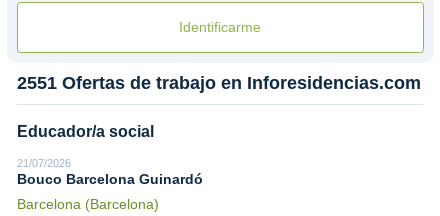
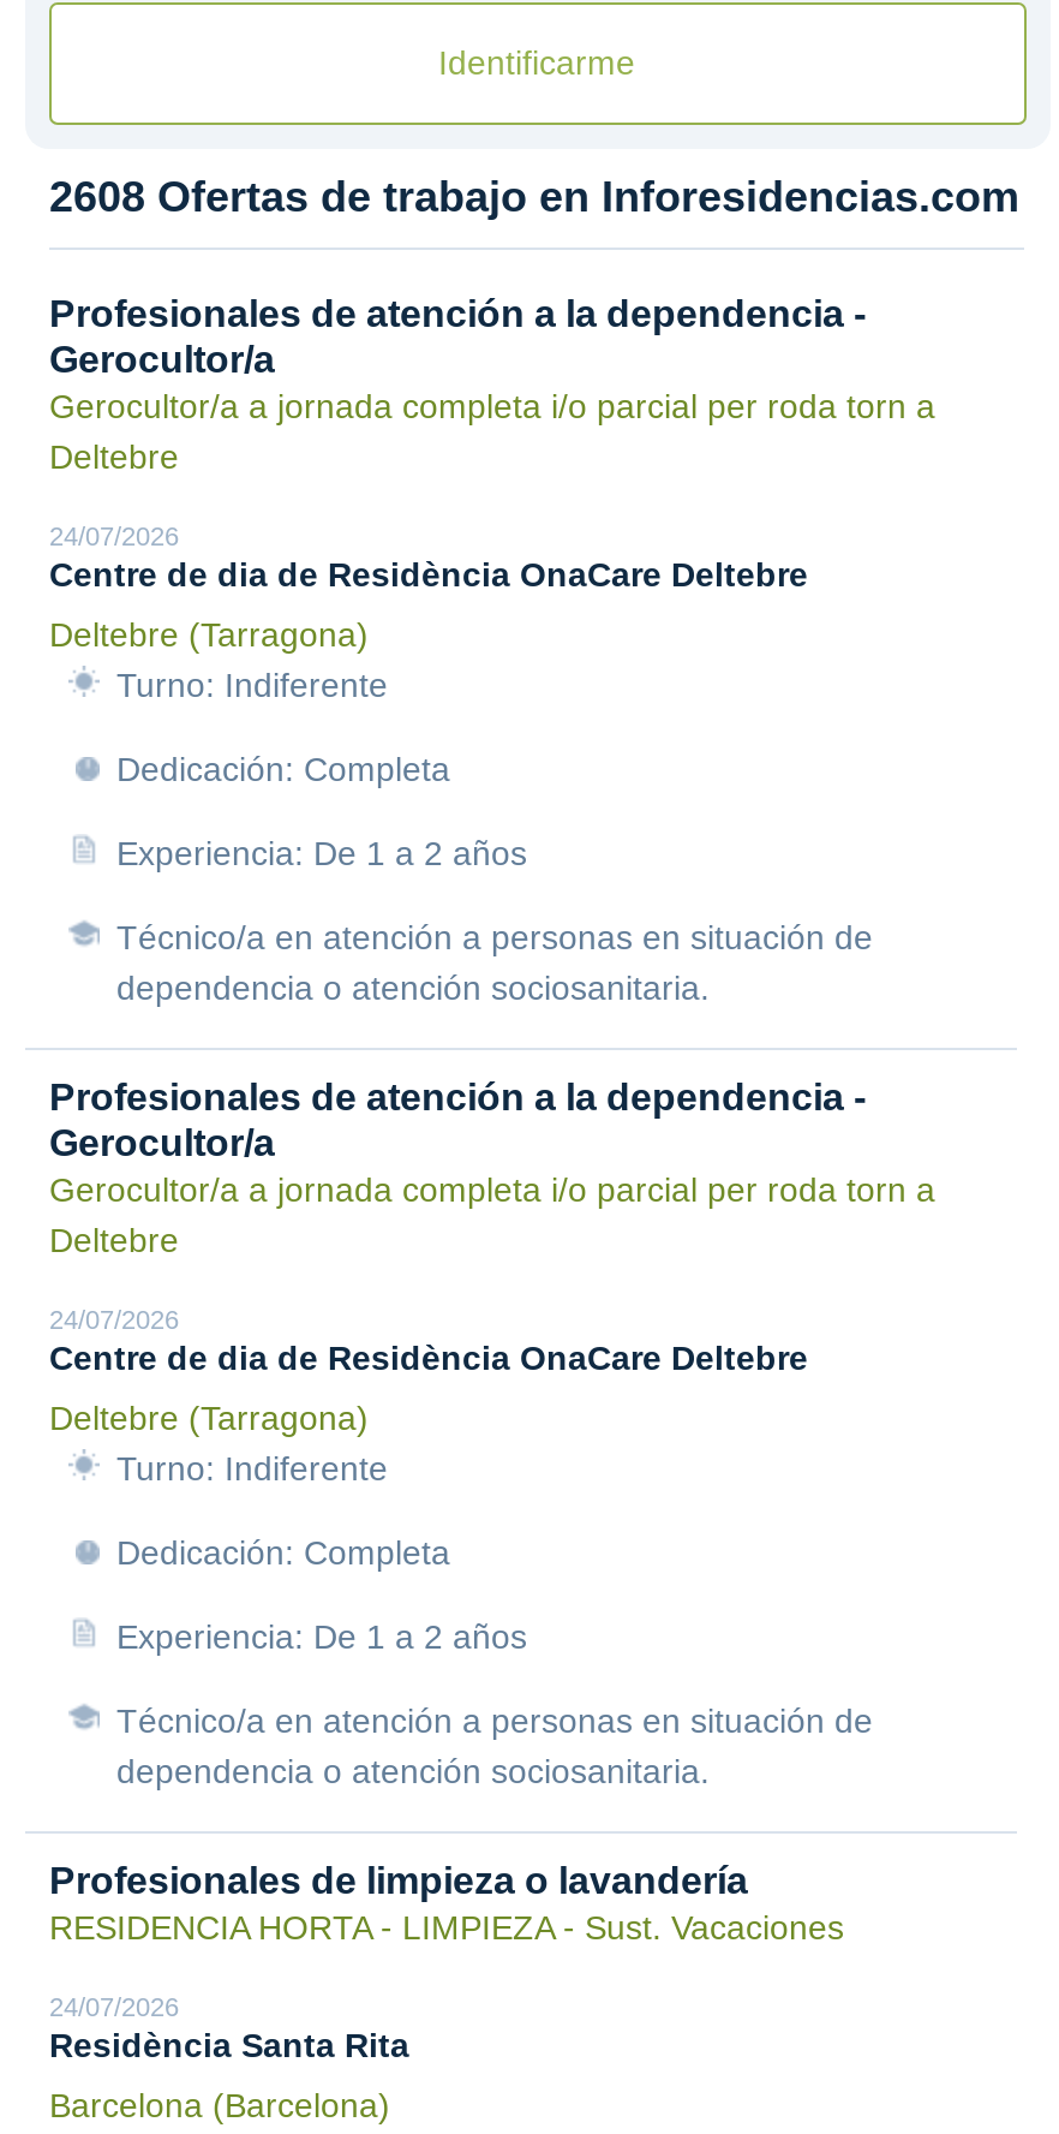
- 2551 Ofertas de trabajo en Inforesidencias.com
- Educador/a social
- 21/07/2026
- Bouco Barcelona Guinardó
+ 2608 Ofertas de trabajo en Inforesidencias.com
+ Profesionales de atención a la dependencia -
+ Gerocultor/a
+ Gerocultor/a a jornada completa i/o parcial per roda torn a
+ Deltebre
+ 24/07/2026
+ Centre de dia de Residència OnaCare Deltebre
+ Deltebre (Tarragona)
+ Turno: Indiferente
+ Dedicación: Completa
+ Experiencia: De 1 a 2 años
+ Técnico/a en atención a personas en situación de
+ dependencia o atención sociosanitaria.
+ Profesionales de atención a la dependencia -
+ Gerocultor/a
+ Gerocultor/a a jornada completa i/o parcial per roda torn a
+ Deltebre
+ 24/07/2026
+ Centre de dia de Residència OnaCare Deltebre
+ Deltebre (Tarragona)
+ Turno: Indiferente
+ Dedicación: Completa
+ Experiencia: De 1 a 2 años
+ Técnico/a en atención a personas en situación de
+ dependencia o atención sociosanitaria.
+ Profesionales de limpieza o lavandería
+ RESIDENCIA HORTA - LIMPIEZA - Sust. Vacaciones
+ 24/07/2026
+ Residència Santa Rita
